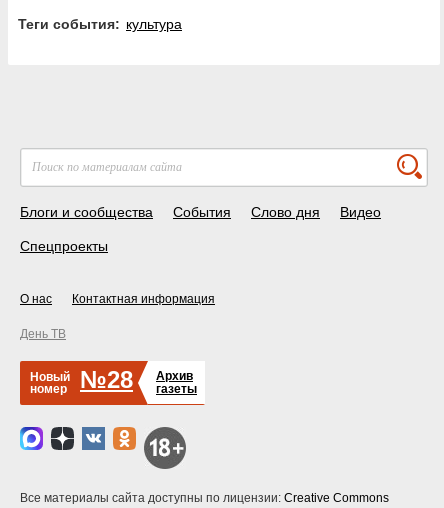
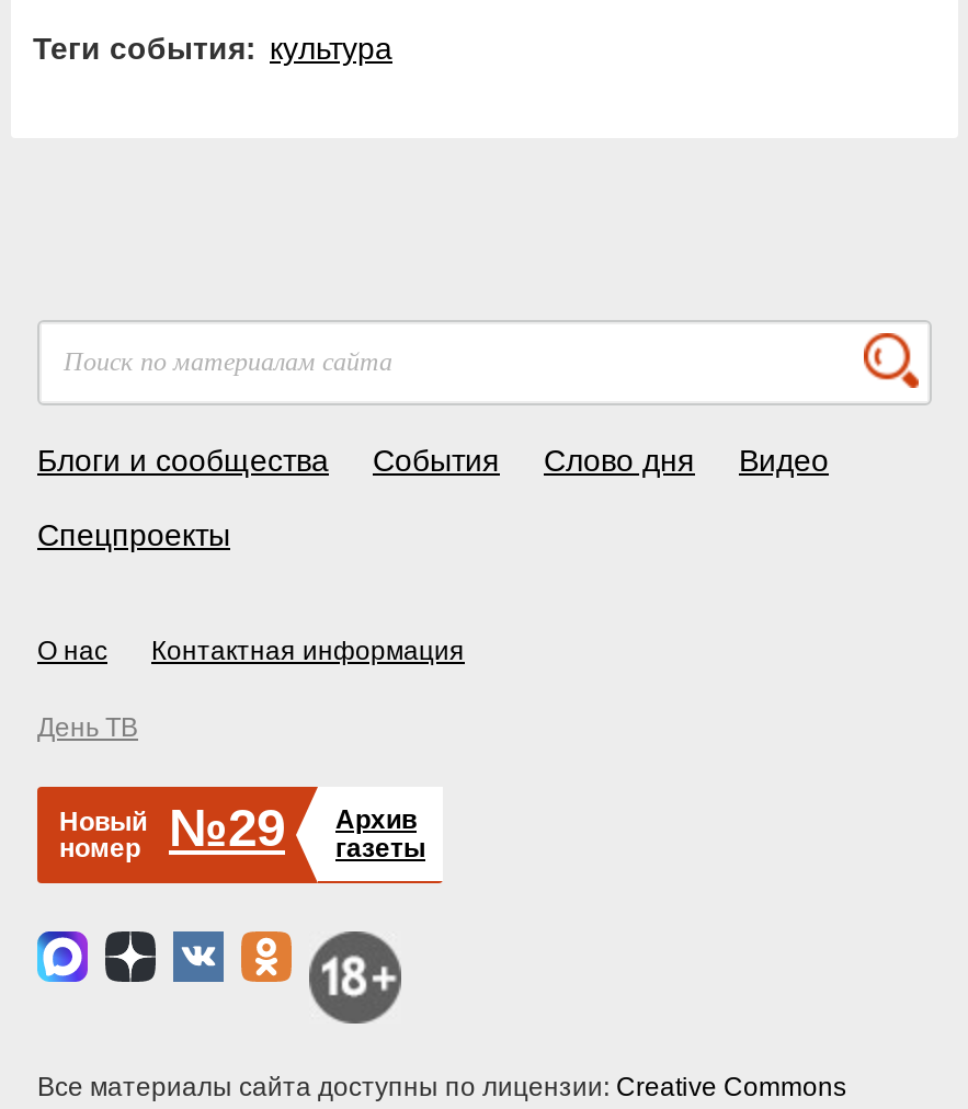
- Новый номер №28 Архив газеты
+ Новый номер №29 Архив газеты
